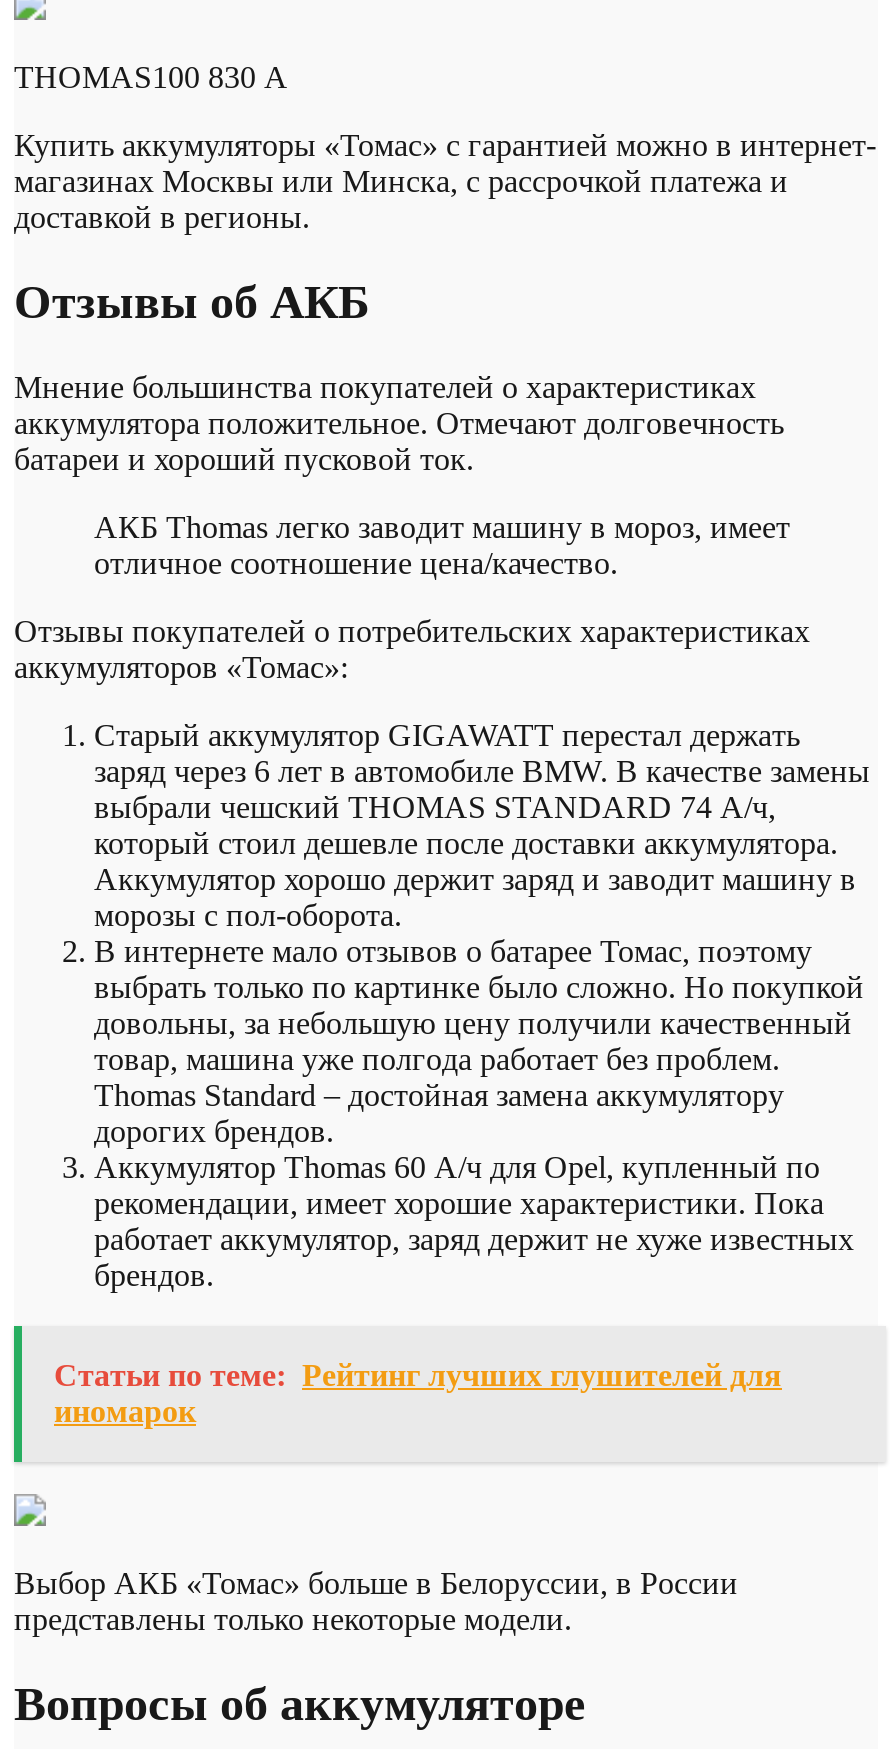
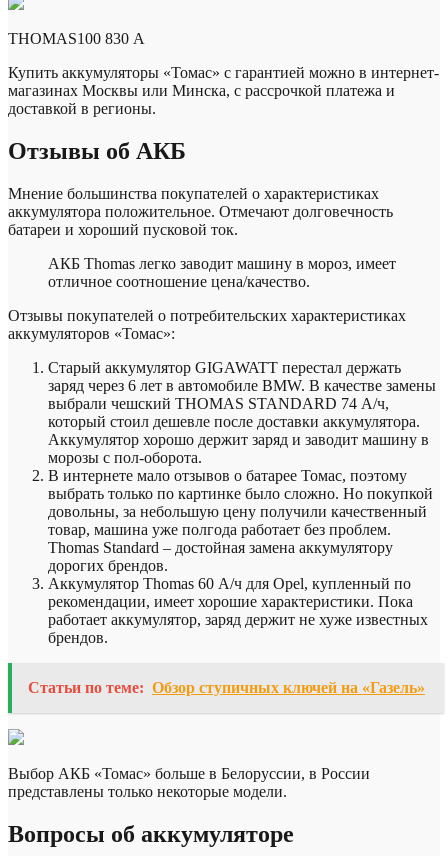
- Статьи по теме: Рейтинг лучших глушителей для
- иномарок
+ Статьи по теме: Обзор ступичных ключей на «Газель»
